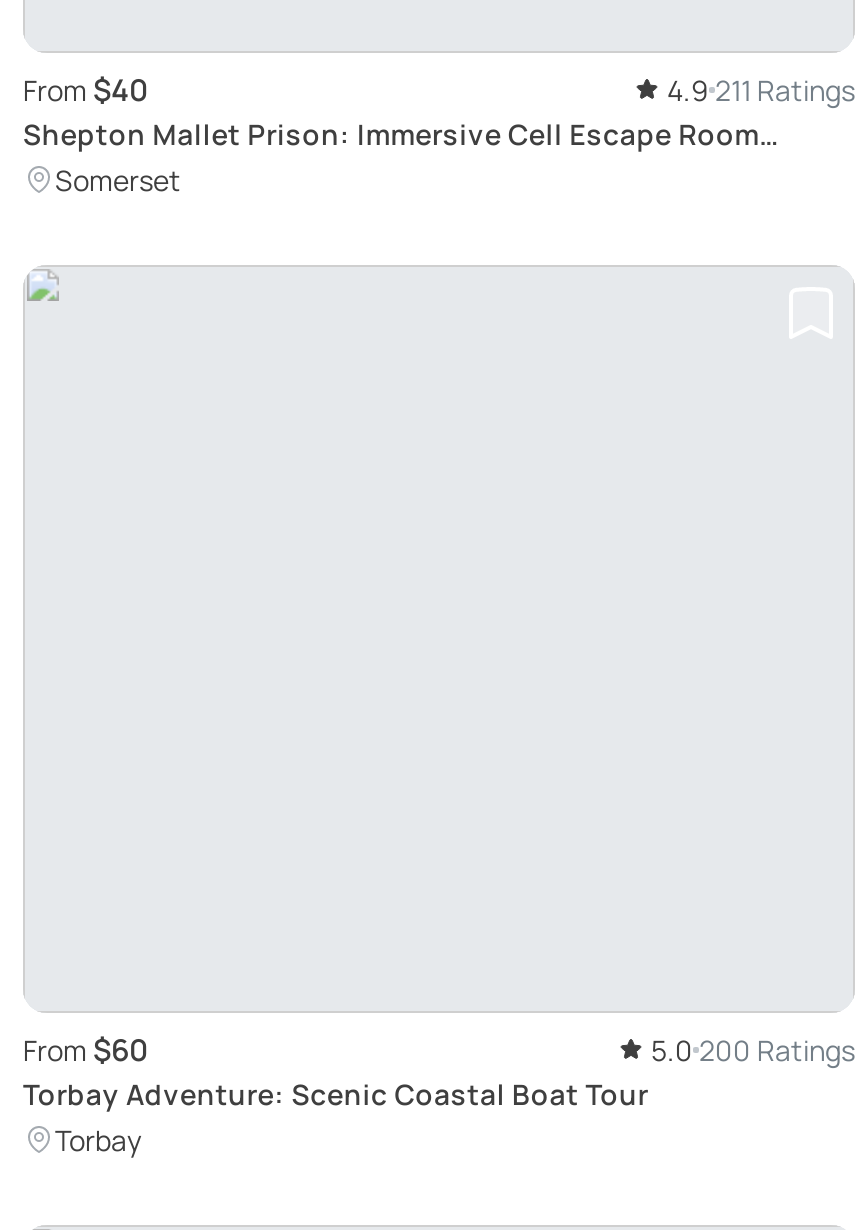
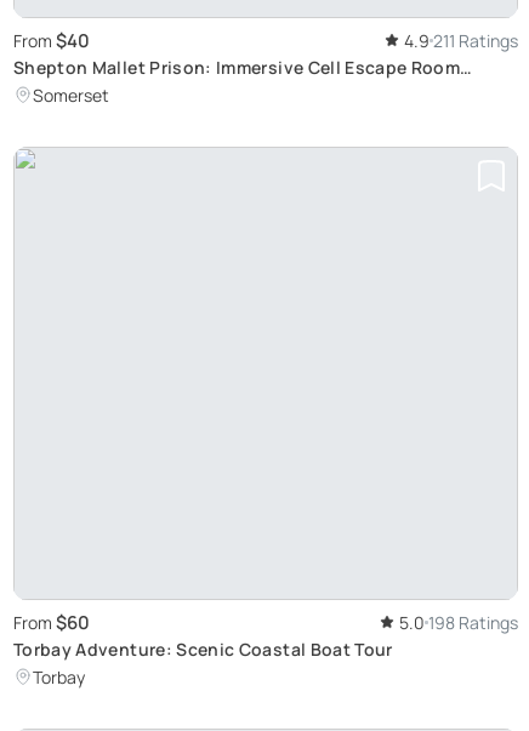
- 5.0 200 Ratings
+ 5.0 198 Ratings
